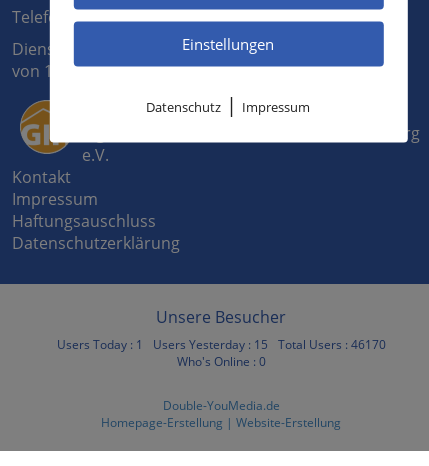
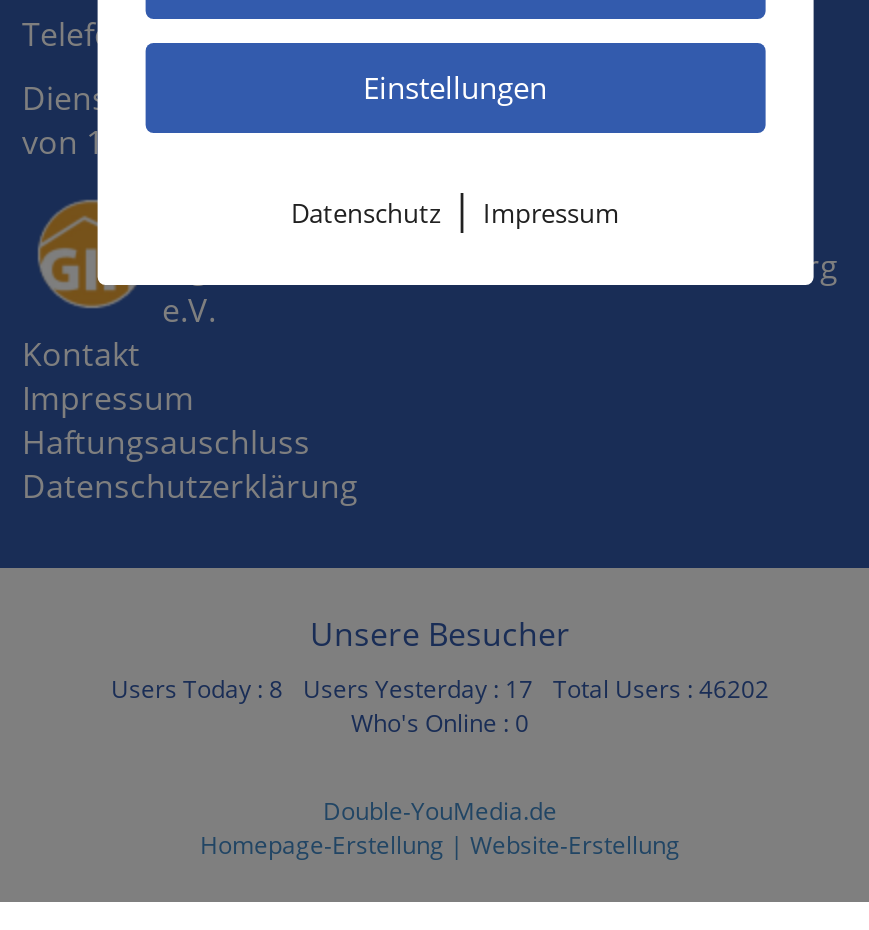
- Users Today : 1 Users Yesterday : 15 Total Users : 46170
+ Users Today : 8 Users Yesterday : 17 Total Users : 46202
